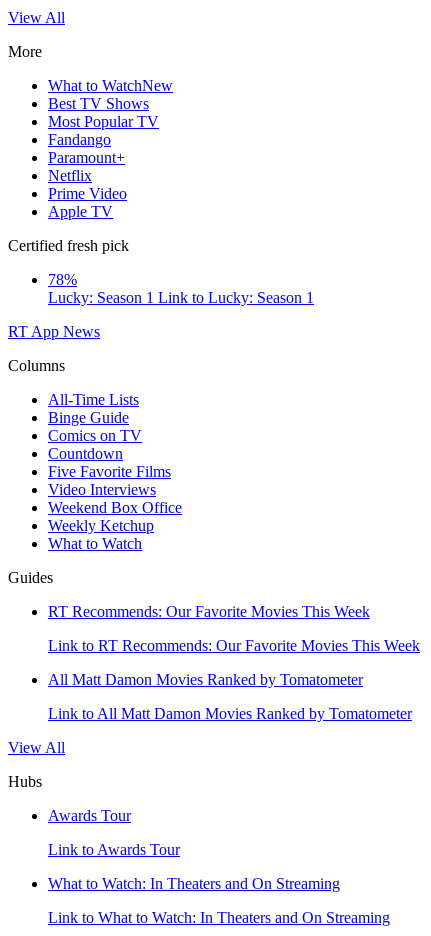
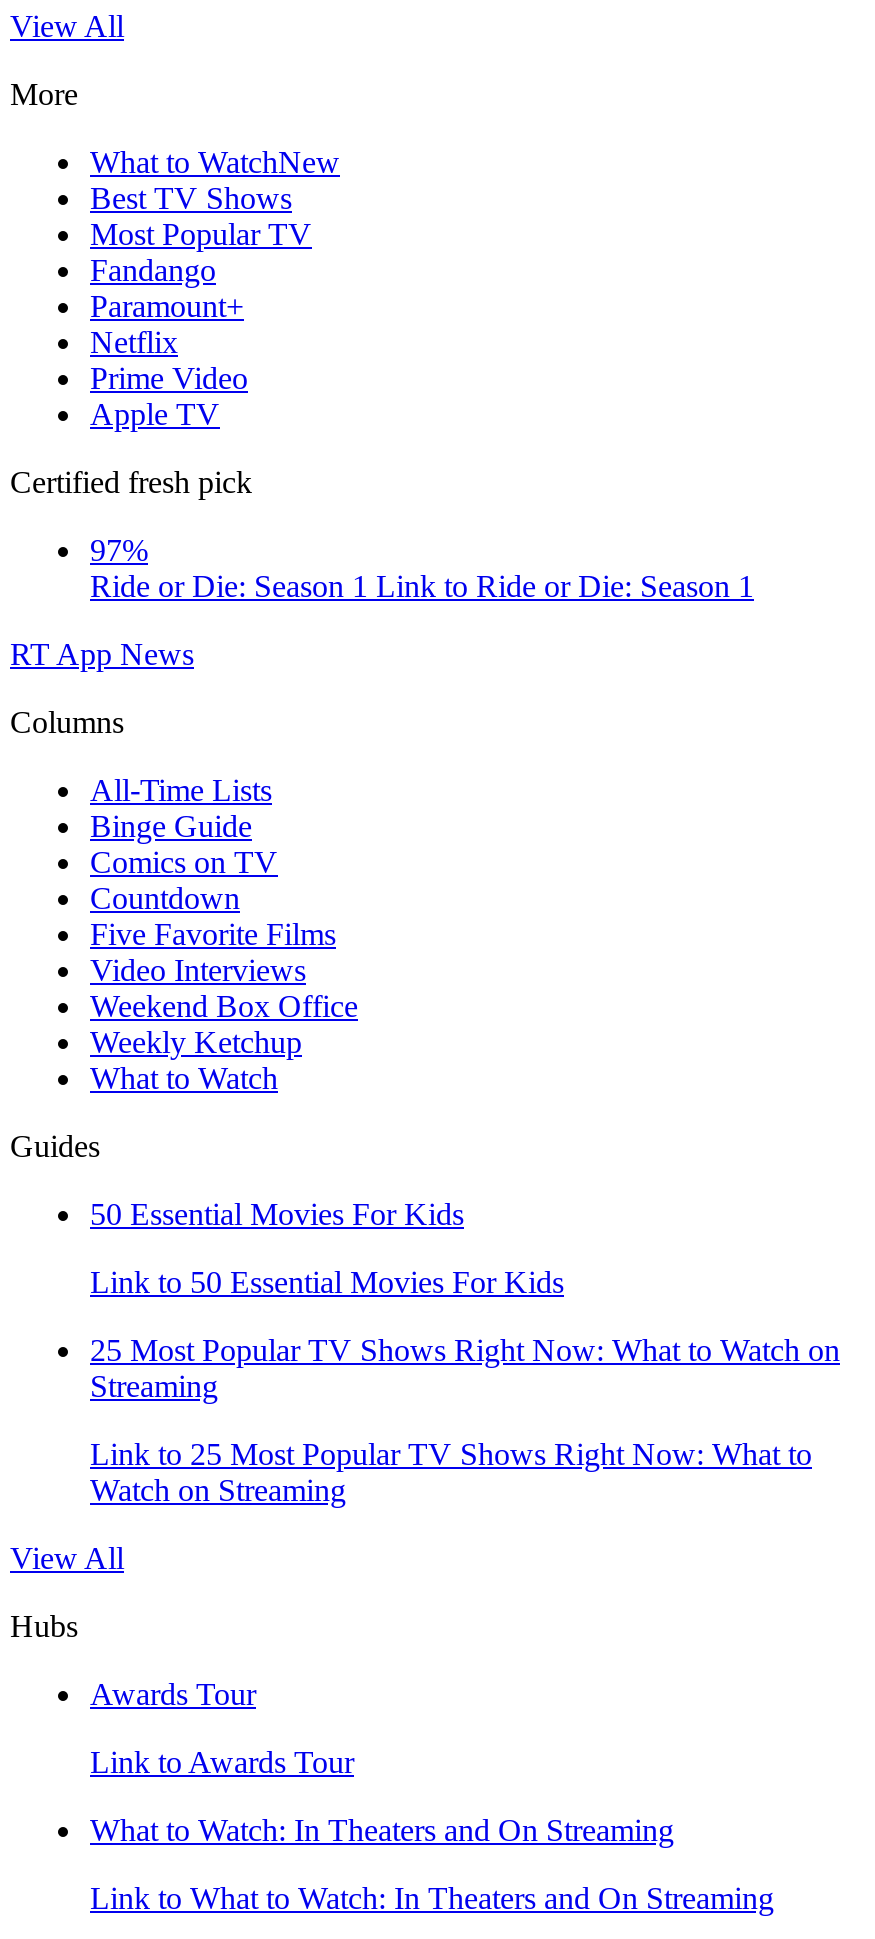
- 78%
- Lucky: Season 1 Link to Lucky: Season 1
+ 97%
+ Ride or Die: Season 1 Link to Ride or Die: Season 1

- RT Recommends: Our Favorite Movies This Week
+ 50 Essential Movies For Kids

- Link to RT Recommends: Our Favorite Movies This Week
+ Link to 50 Essential Movies For Kids

- All Matt Damon Movies Ranked by Tomatometer
+ 25 Most Popular TV Shows Right Now: What to Watch on
+ Streaming

- Link to All Matt Damon Movies Ranked by Tomatometer
+ Link to 25 Most Popular TV Shows Right Now: What to
+ Watch on Streaming
